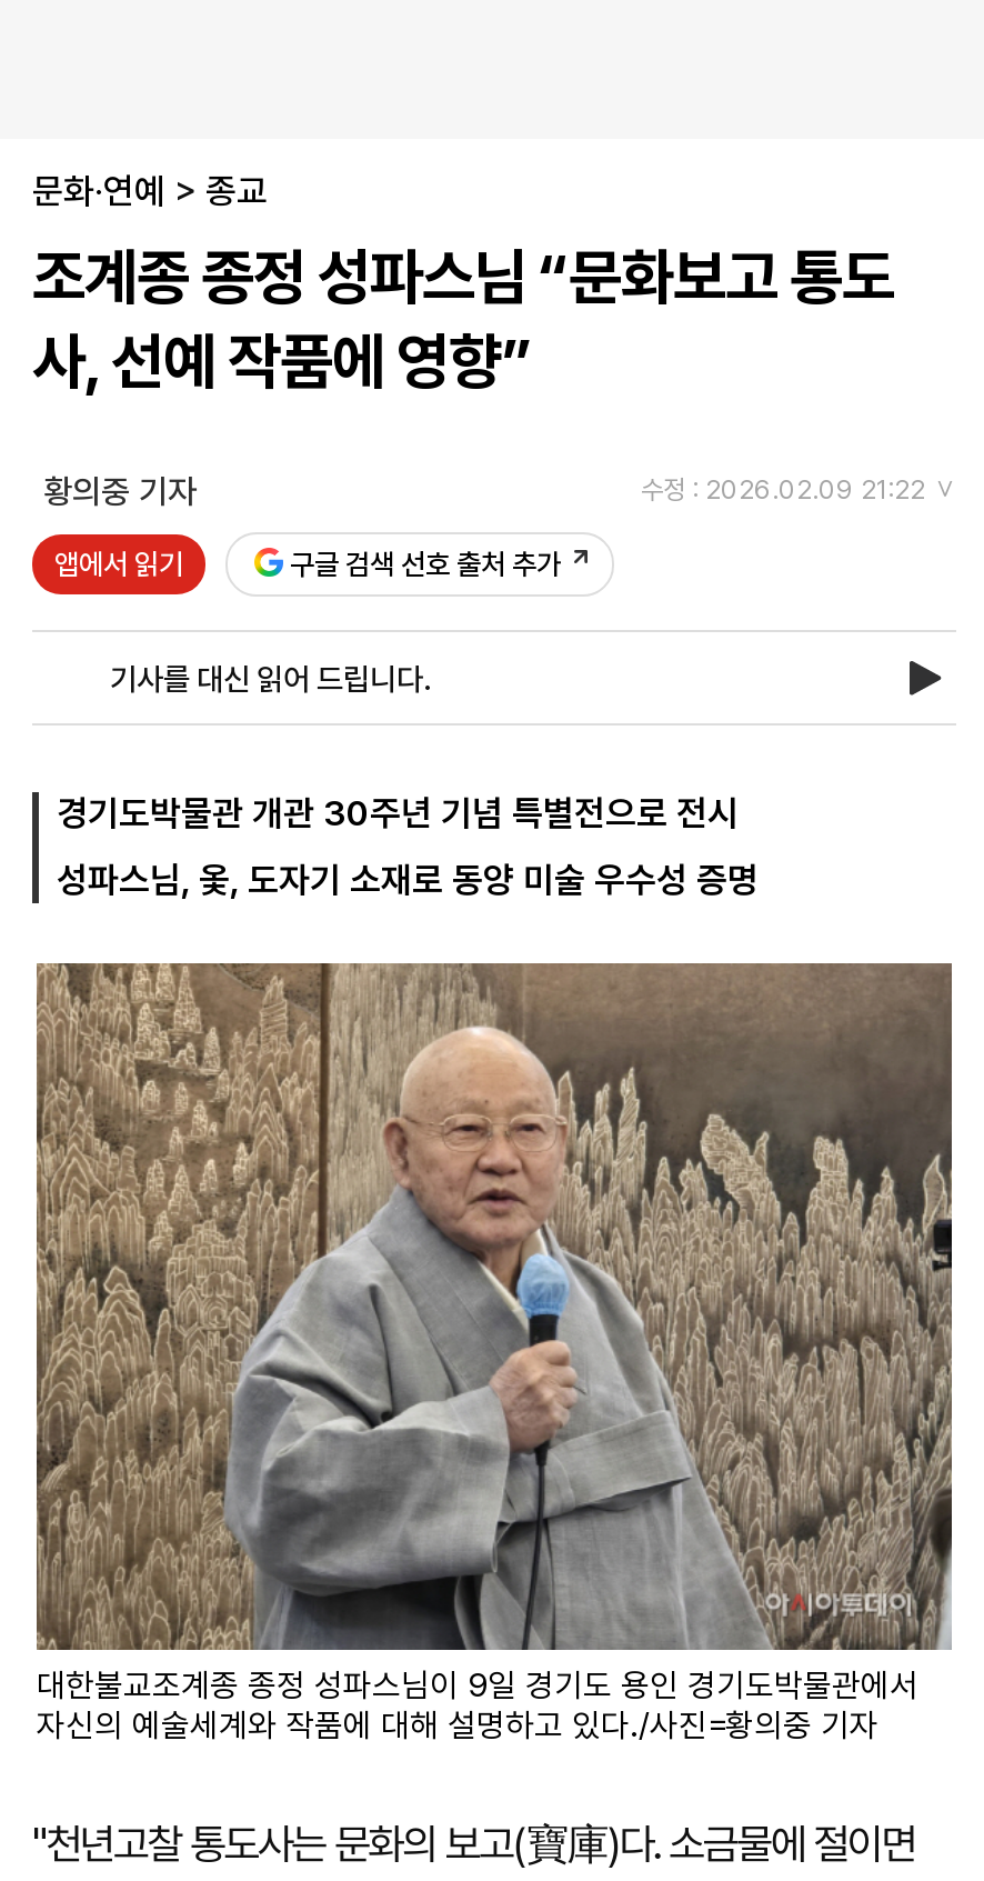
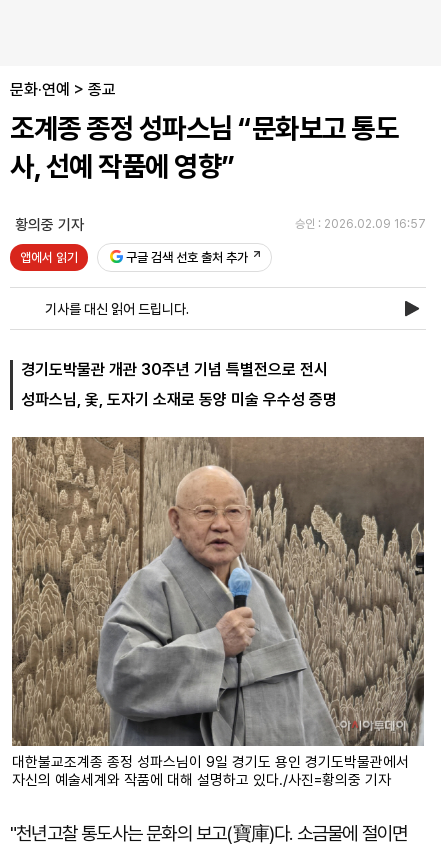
- 수정 : 2026.02.09 21:22
+ 승인 : 2026.02.09 16:57
